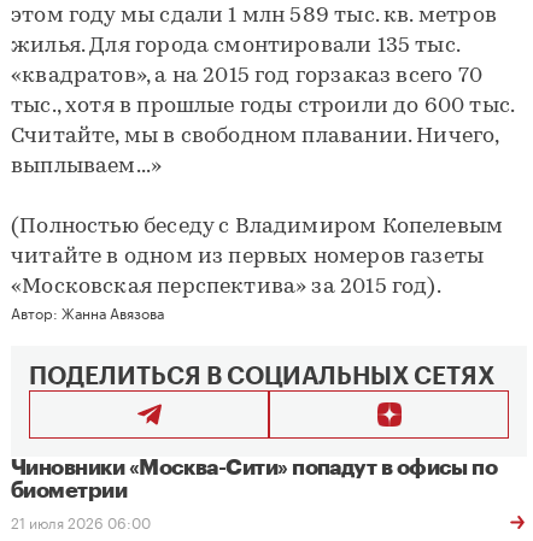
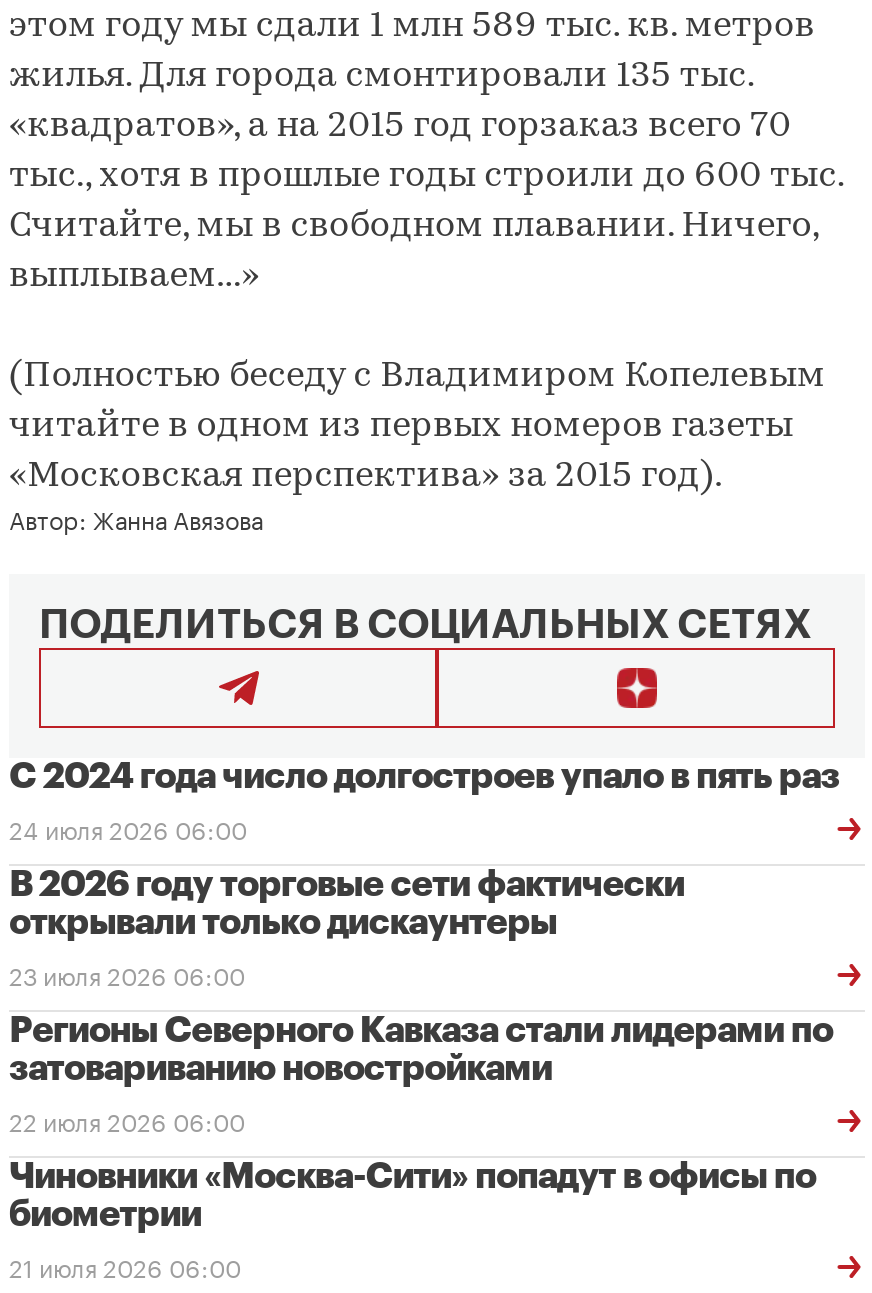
+ С 2024 года число долгостроев упало в пять раз
+ 24 июля 2026 06:00
+ В 2026 году торговые сети фактически
+ открывали только дискаунтеры
+ 23 июля 2026 06:00
+ Регионы Северного Кавказа стали лидерами по
+ затовариванию новостройками
+ 22 июля 2026 06:00
